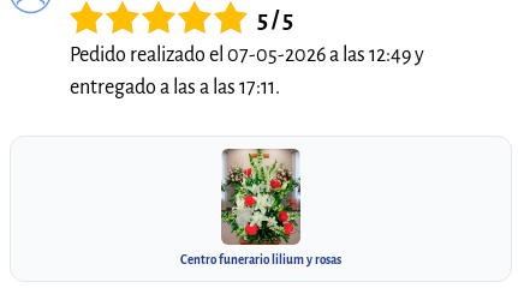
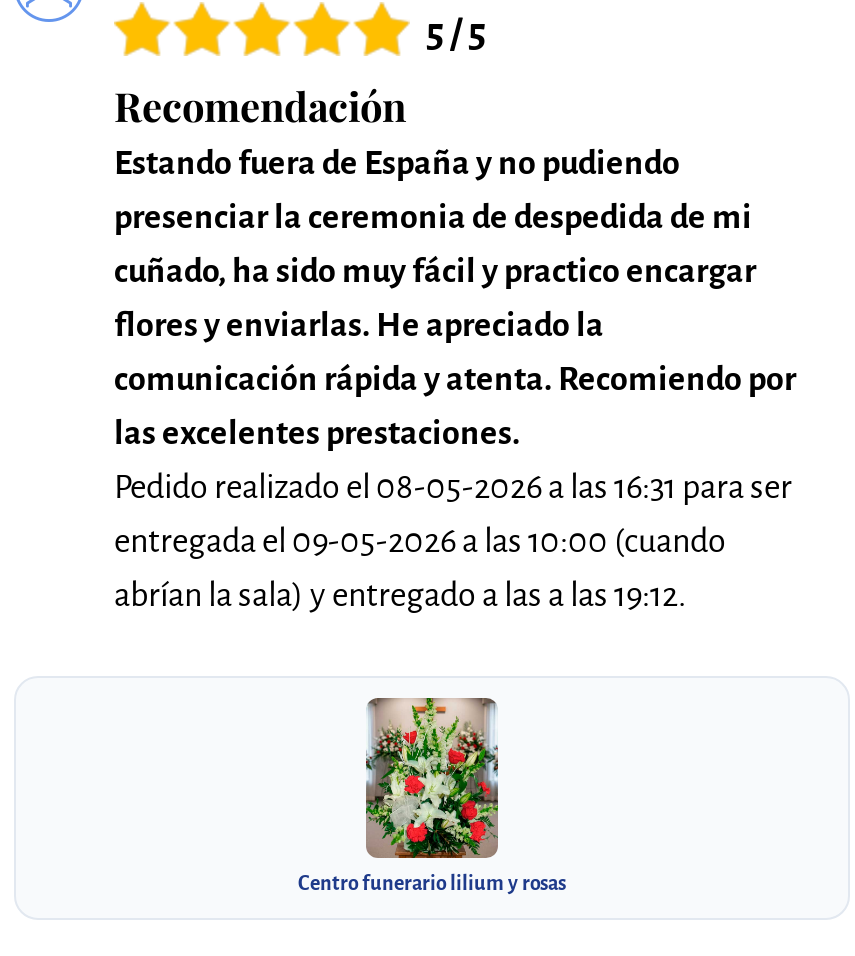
- Pedido realizado el 07-05-2026 a las 12:49 y
- entregado a las a las 17:11.
+ Recomendación
+ Estando fuera de España y no pudiendo
+ presenciar la ceremonia de despedida de mi
+ cuñado, ha sido muy fácil y practico encargar
+ flores y enviarlas. He apreciado la
+ comunicación rápida y atenta. Recomiendo por
+ las excelentes prestaciones.
+ Pedido realizado el 08-05-2026 a las 16:31 para ser
+ entregada el 09-05-2026 a las 10:00 (cuando
+ abrían la sala) y entregado a las a las 19:12.
